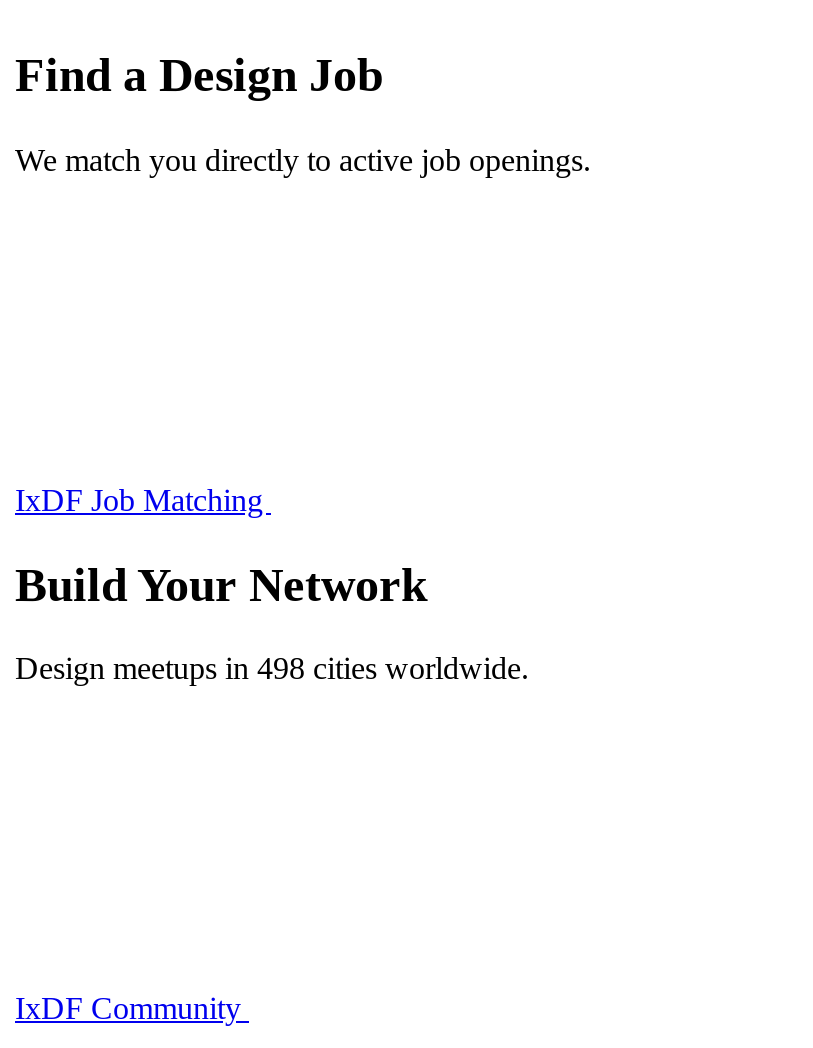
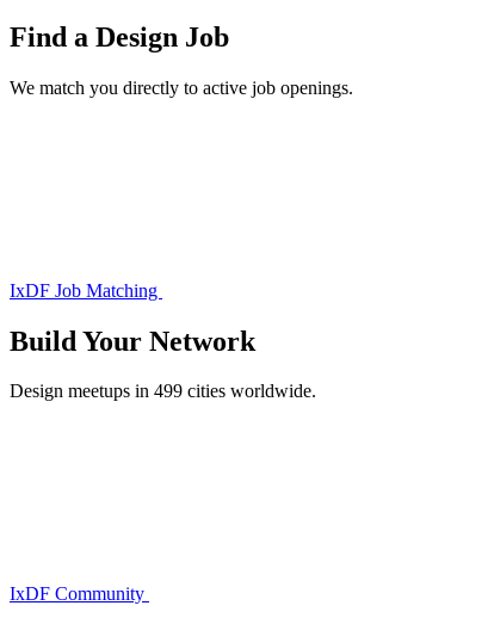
- Design meetups in 498 cities worldwide.
+ Design meetups in 499 cities worldwide.
